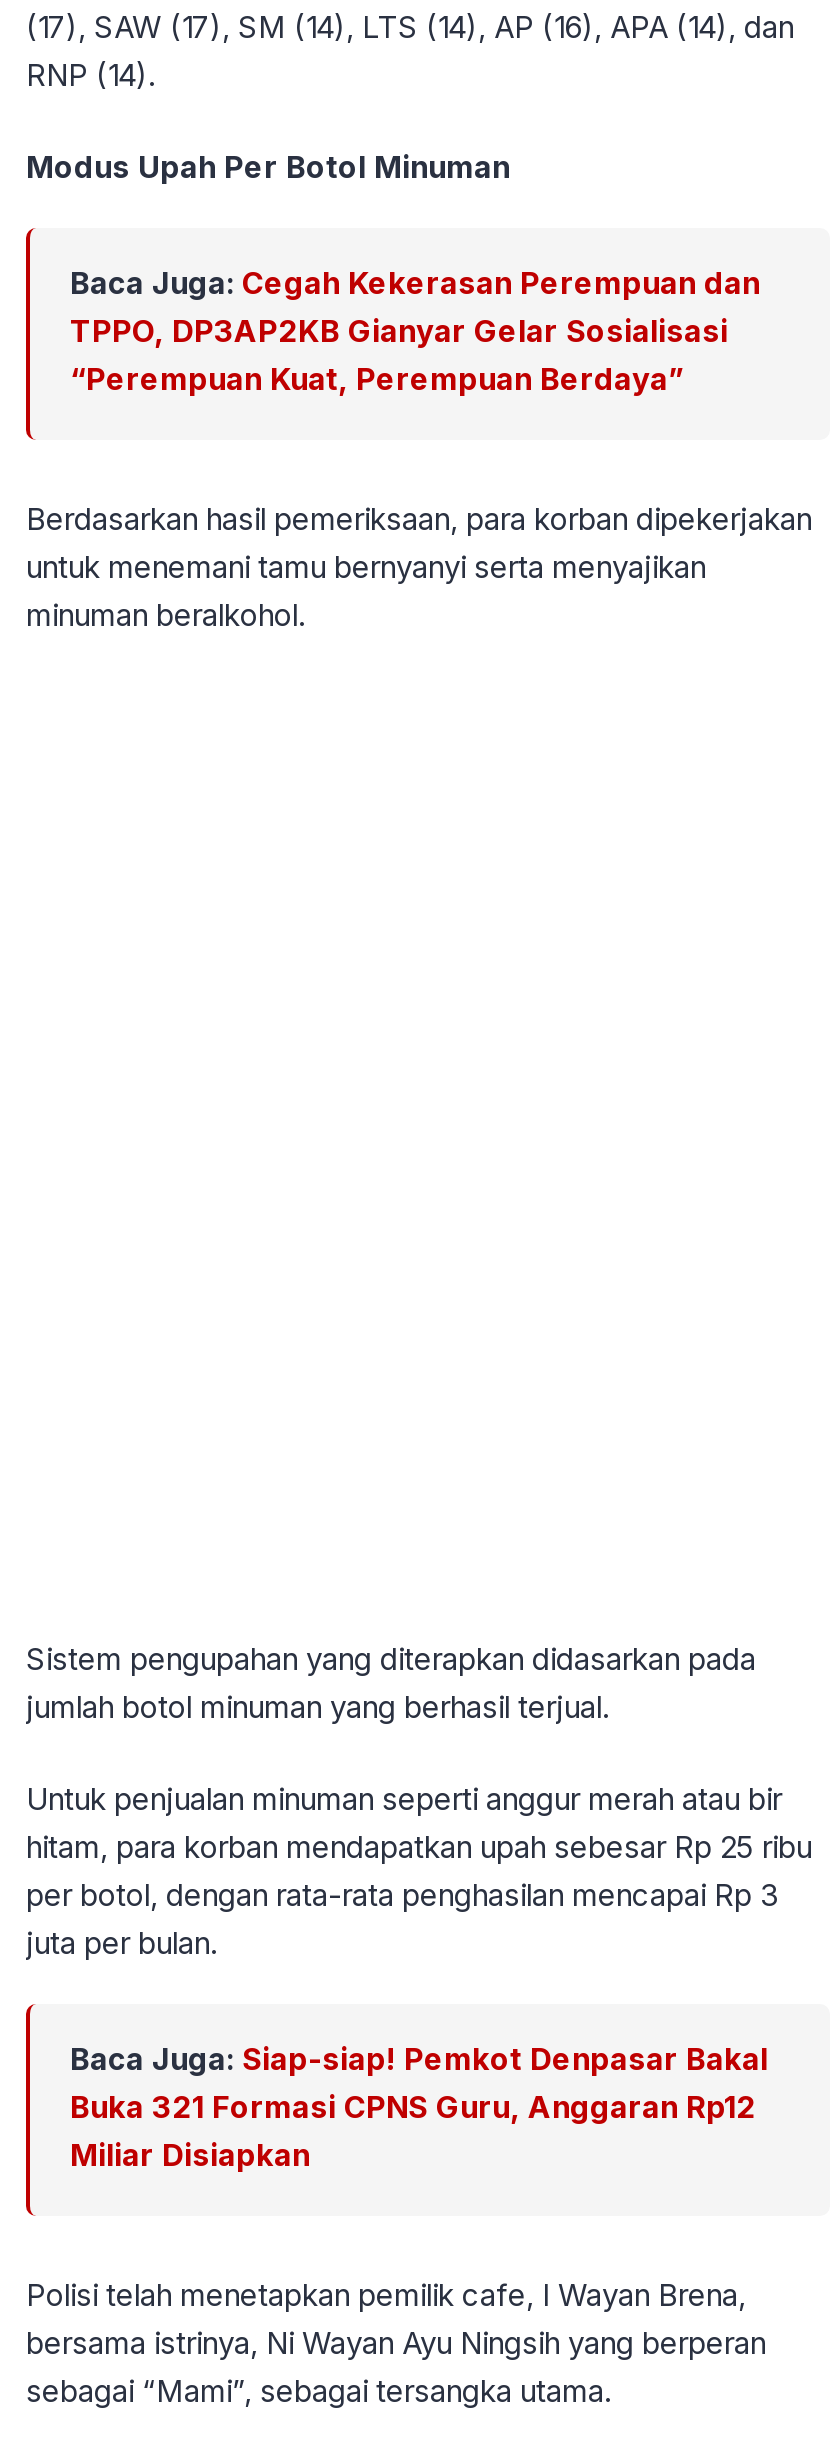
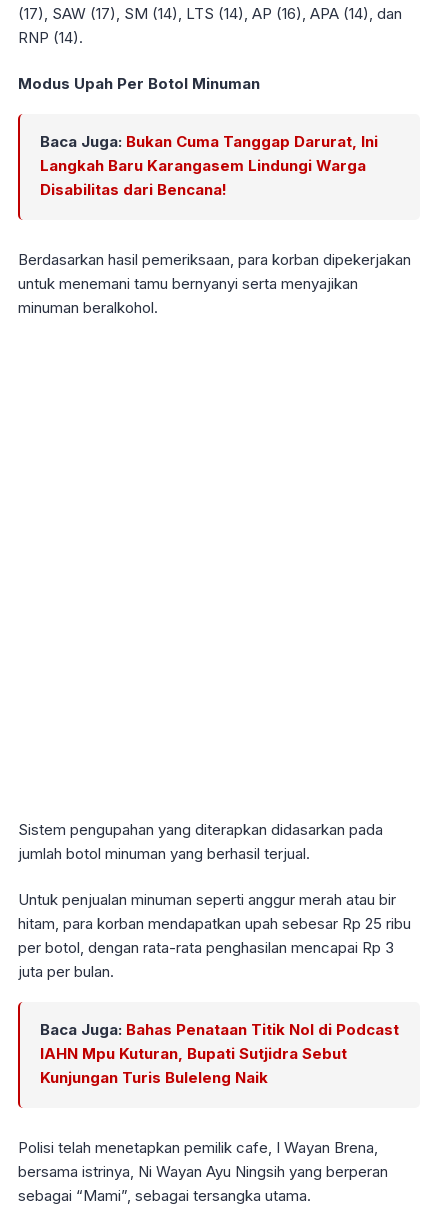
- Baca Juga: Cegah Kekerasan Perempuan dan
- TPPO, DP3AP2KB Gianyar Gelar Sosialisasi
- “Perempuan Kuat, Perempuan Berdaya”
+ Baca Juga: Bukan Cuma Tanggap Darurat, Ini
+ Langkah Baru Karangasem Lindungi Warga
+ Disabilitas dari Bencana!

- Baca Juga: Siap-siap! Pemkot Denpasar Bakal
- Buka 321 Formasi CPNS Guru, Anggaran Rp12
- Miliar Disiapkan
+ Baca Juga: Bahas Penataan Titik Nol di Podcast
+ IAHN Mpu Kuturan, Bupati Sutjidra Sebut
+ Kunjungan Turis Buleleng Naik
